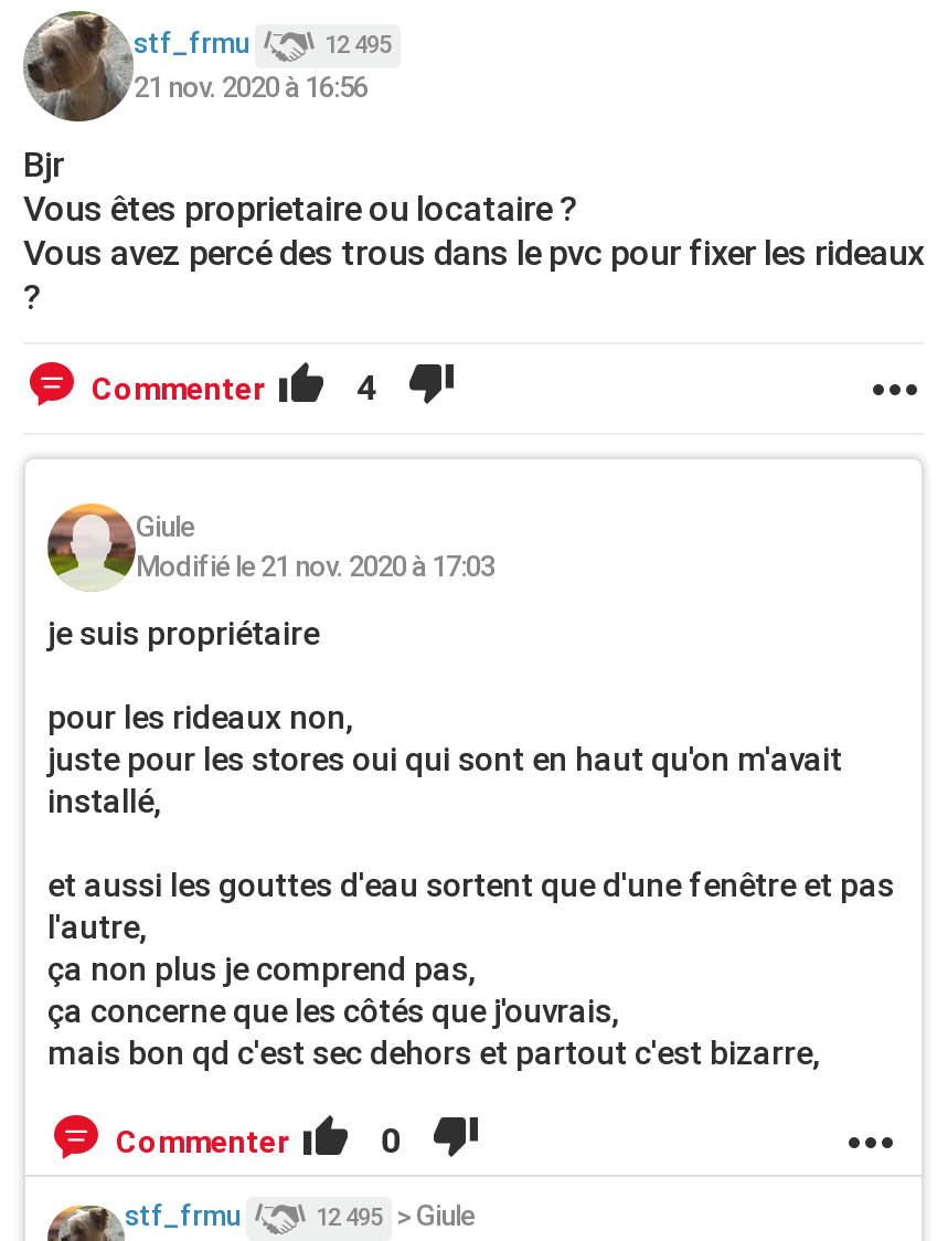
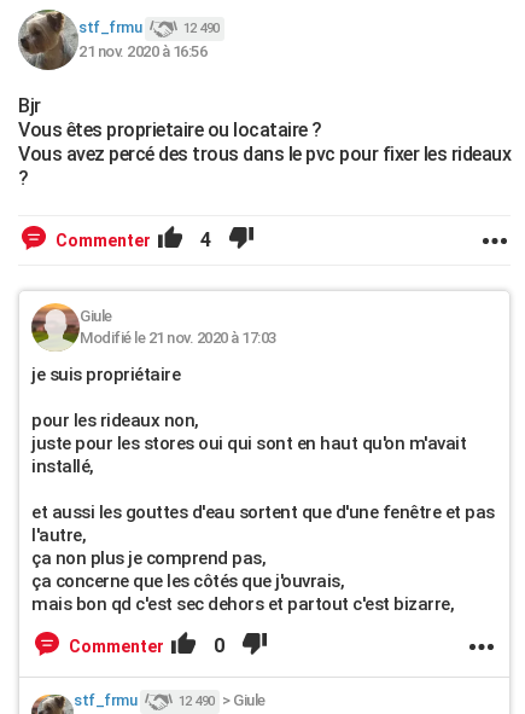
- 12 495
+ 12 490

- 12 495 > Giule
+ 12 490 > Giule
